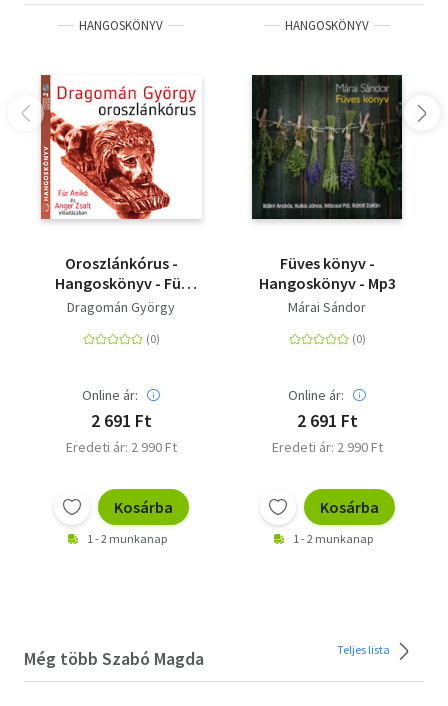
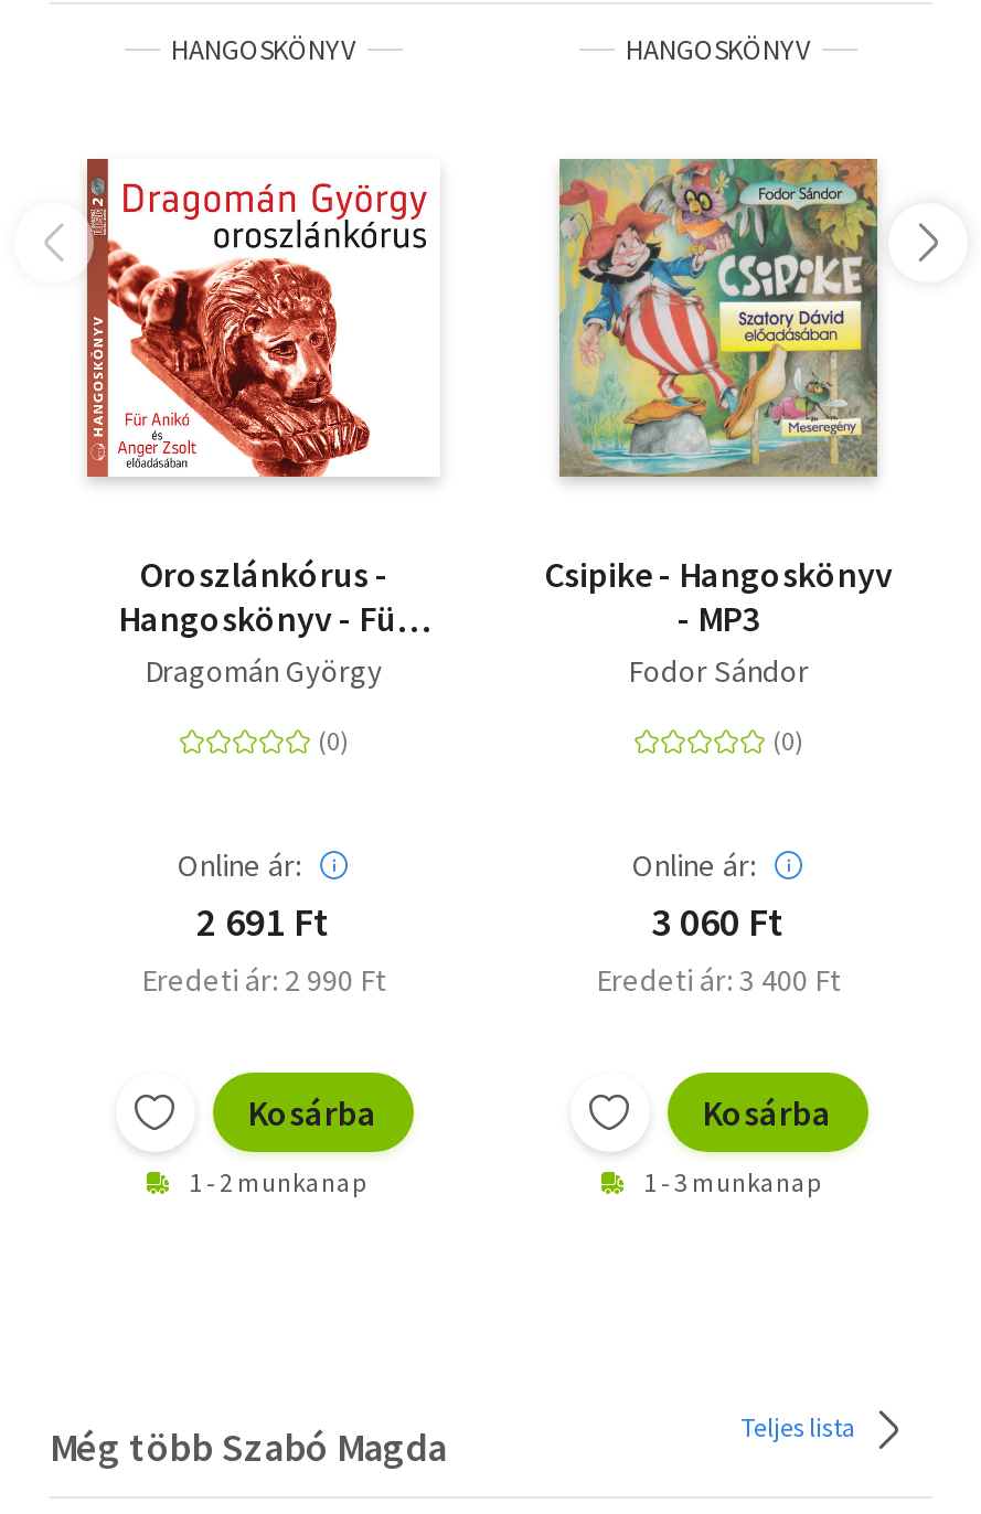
- [image]
- Füves könyv -
- Hangoskönyv - Mp3
- Márai Sándor
+ [image]
+ Csipike - Hangoskönyv
+ - MP3
+ Fodor Sándor

- 2 691 Ft
+ 3 060 Ft

- Eredeti ár: 2 990 Ft
+ Eredeti ár: 3 400 Ft

- 1 - 2 munkanap
+ 1 - 3 munkanap
